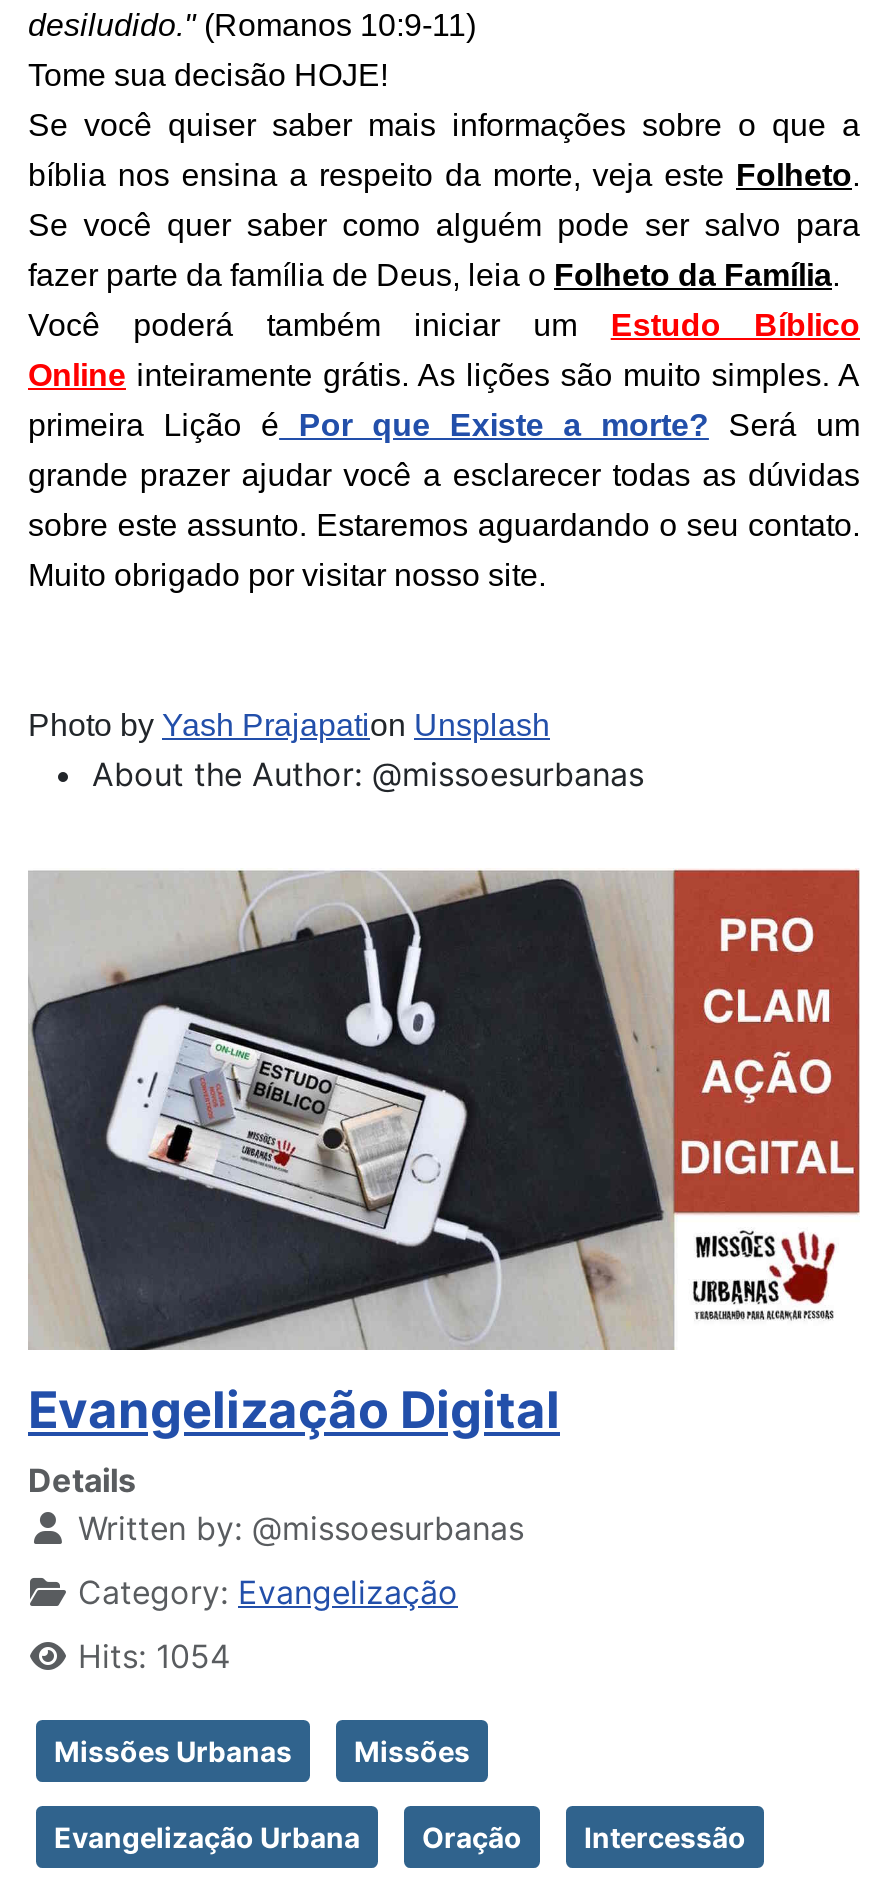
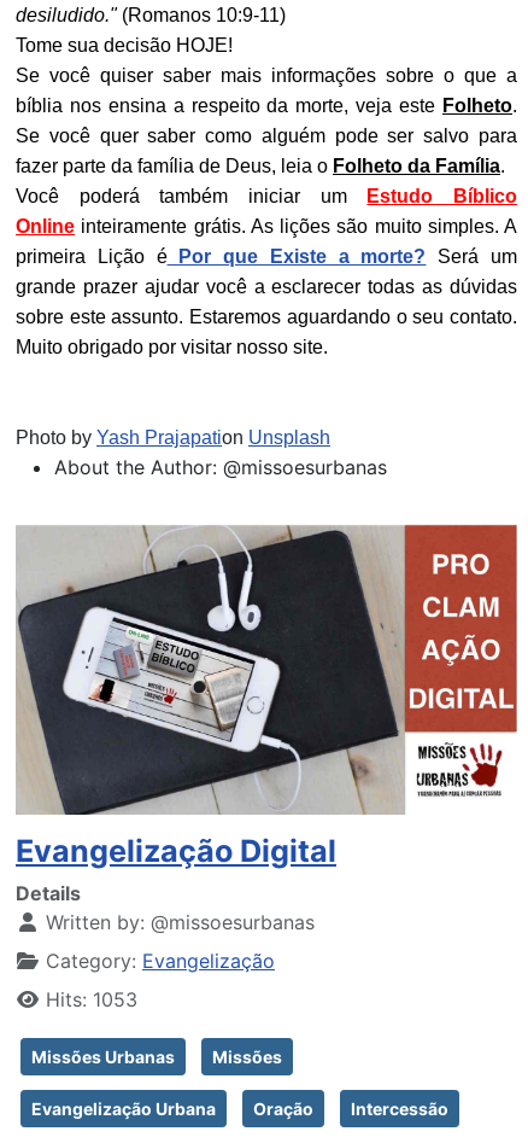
- Hits: 1054
+ Hits: 1053
